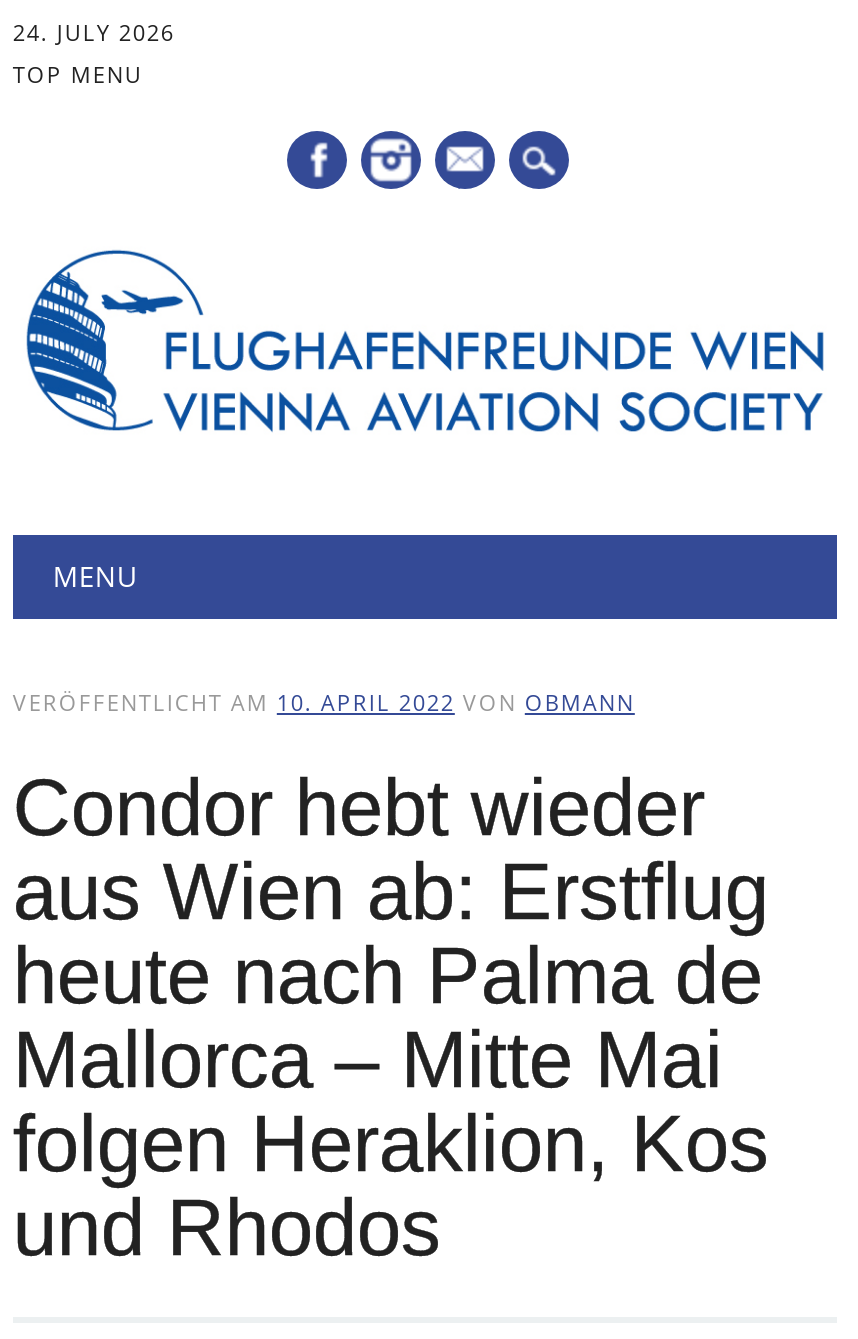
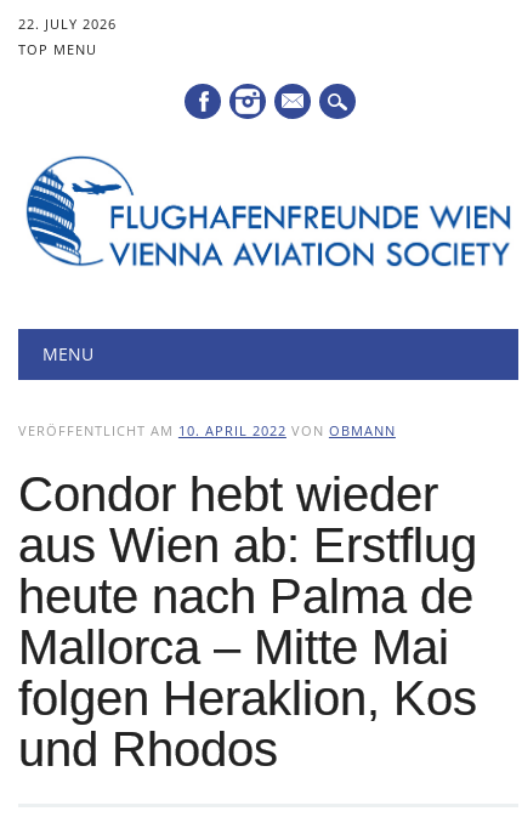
- 24. JULY 2026
+ 22. JULY 2026
